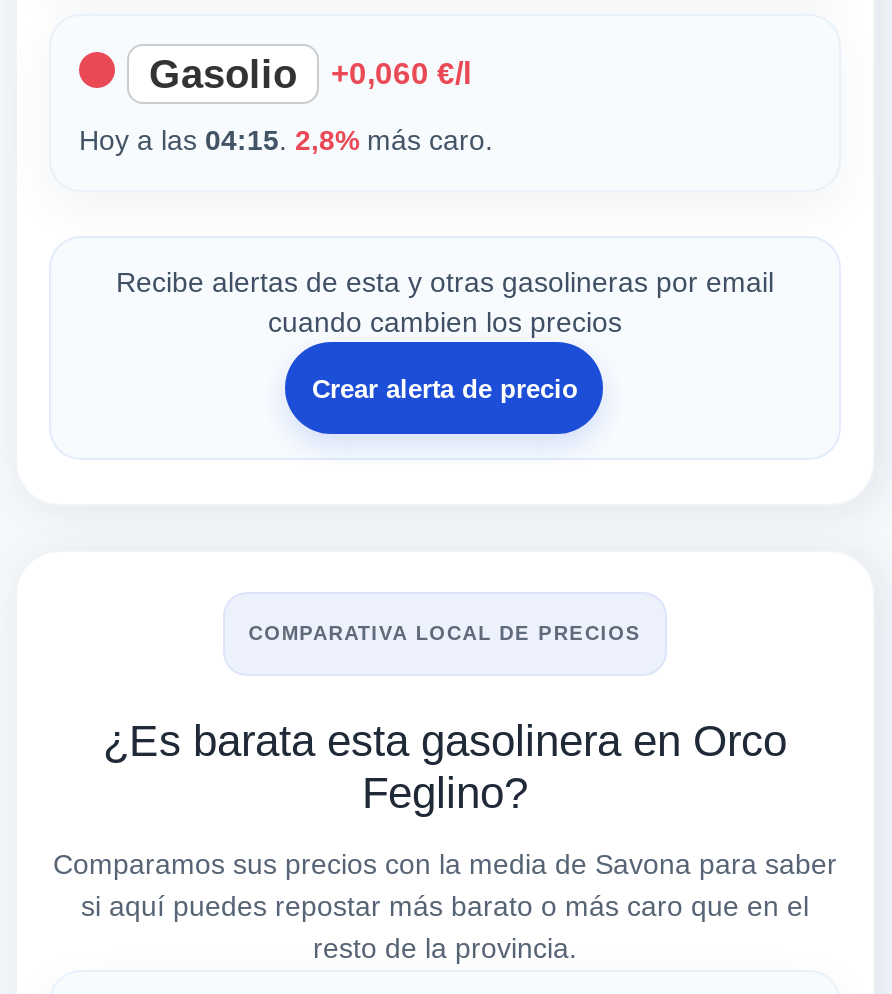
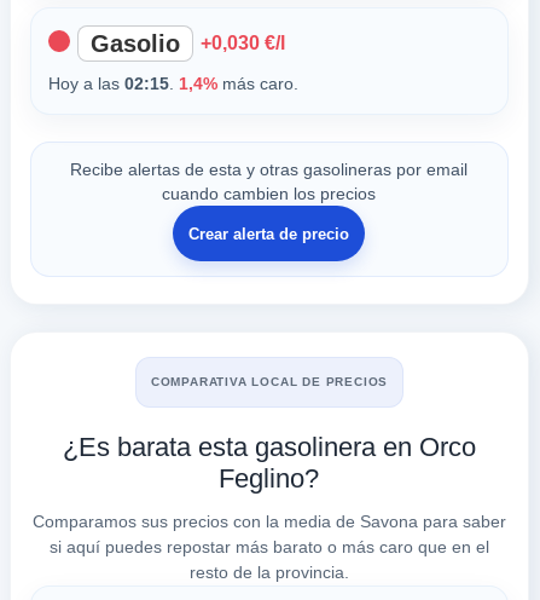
- Gasolio +0,060 €/l
+ Gasolio +0,030 €/l

- Hoy a las 04:15. 2,8% más caro.
+ Hoy a las 02:15. 1,4% más caro.
